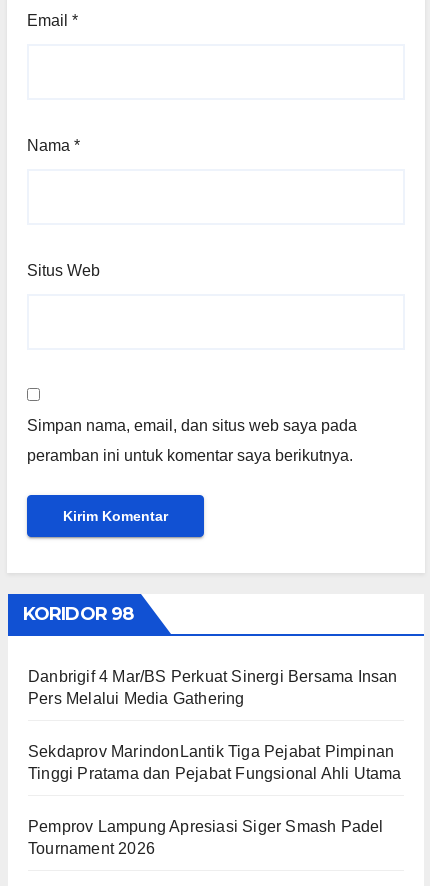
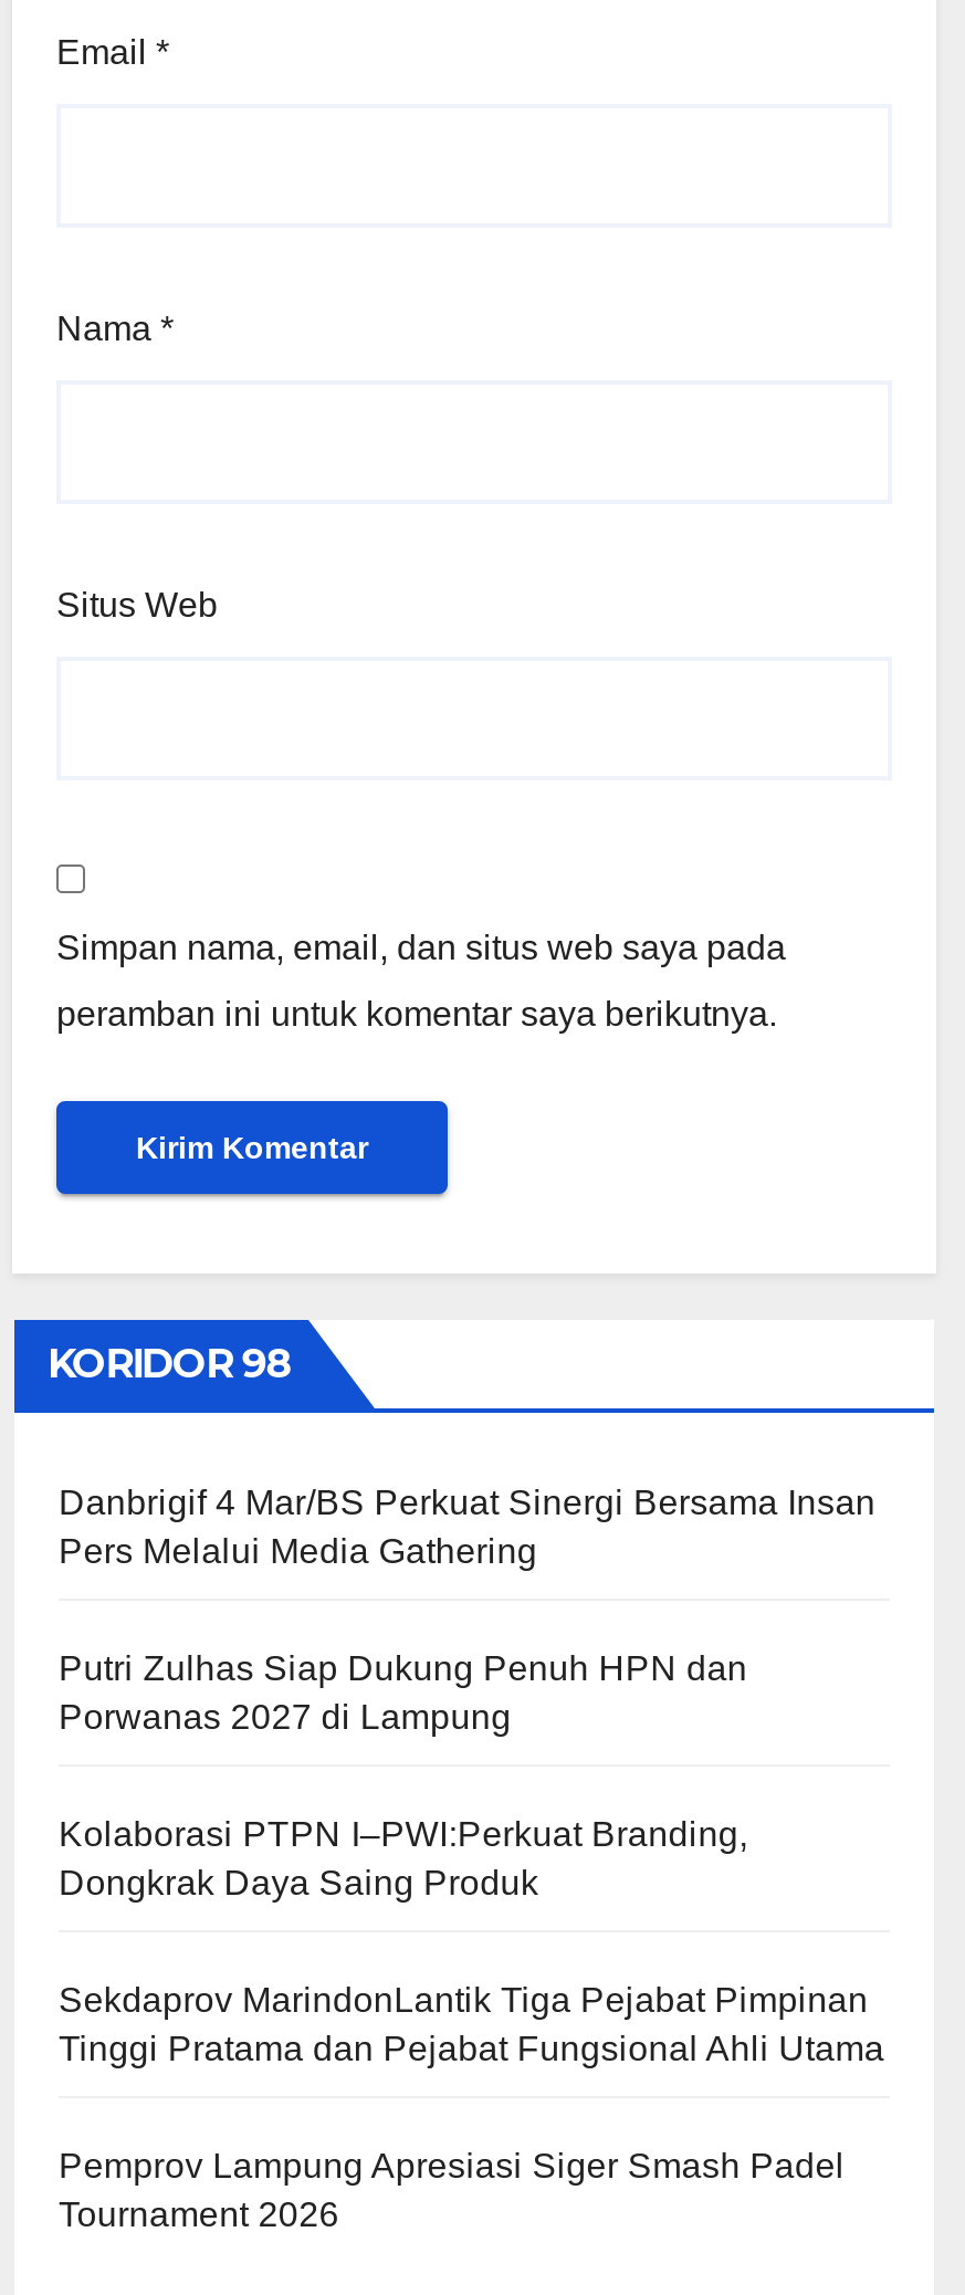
+ Putri Zulhas Siap Dukung Penuh HPN dan
+ Porwanas 2027 di Lampung
+ Kolaborasi PTPN I–PWI:Perkuat Branding,
+ Dongkrak Daya Saing Produk
